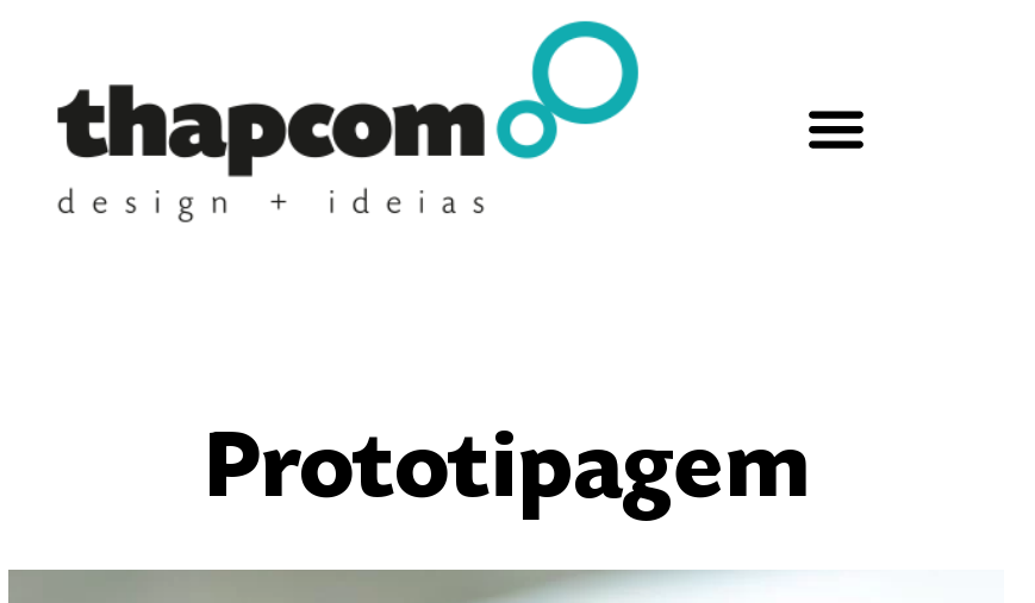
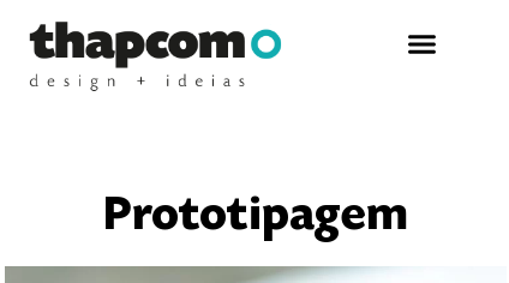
- [image]
